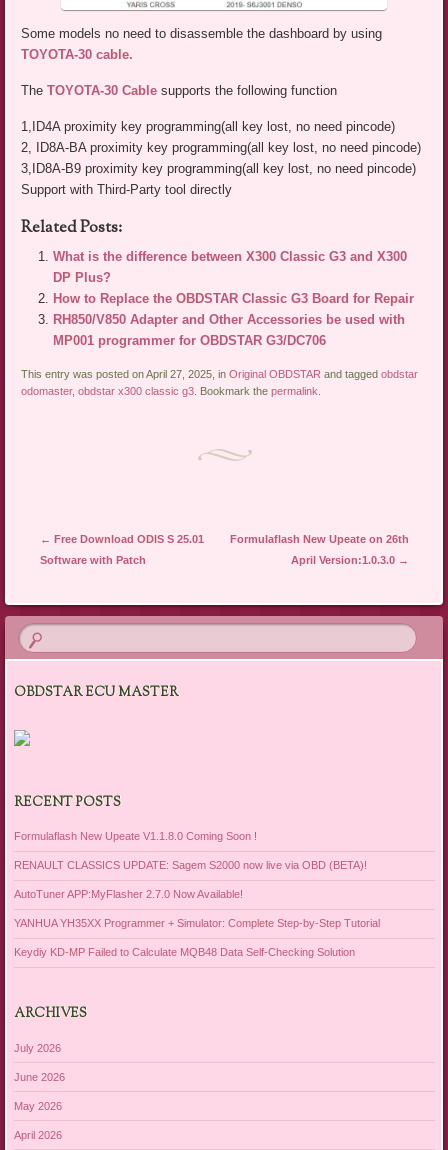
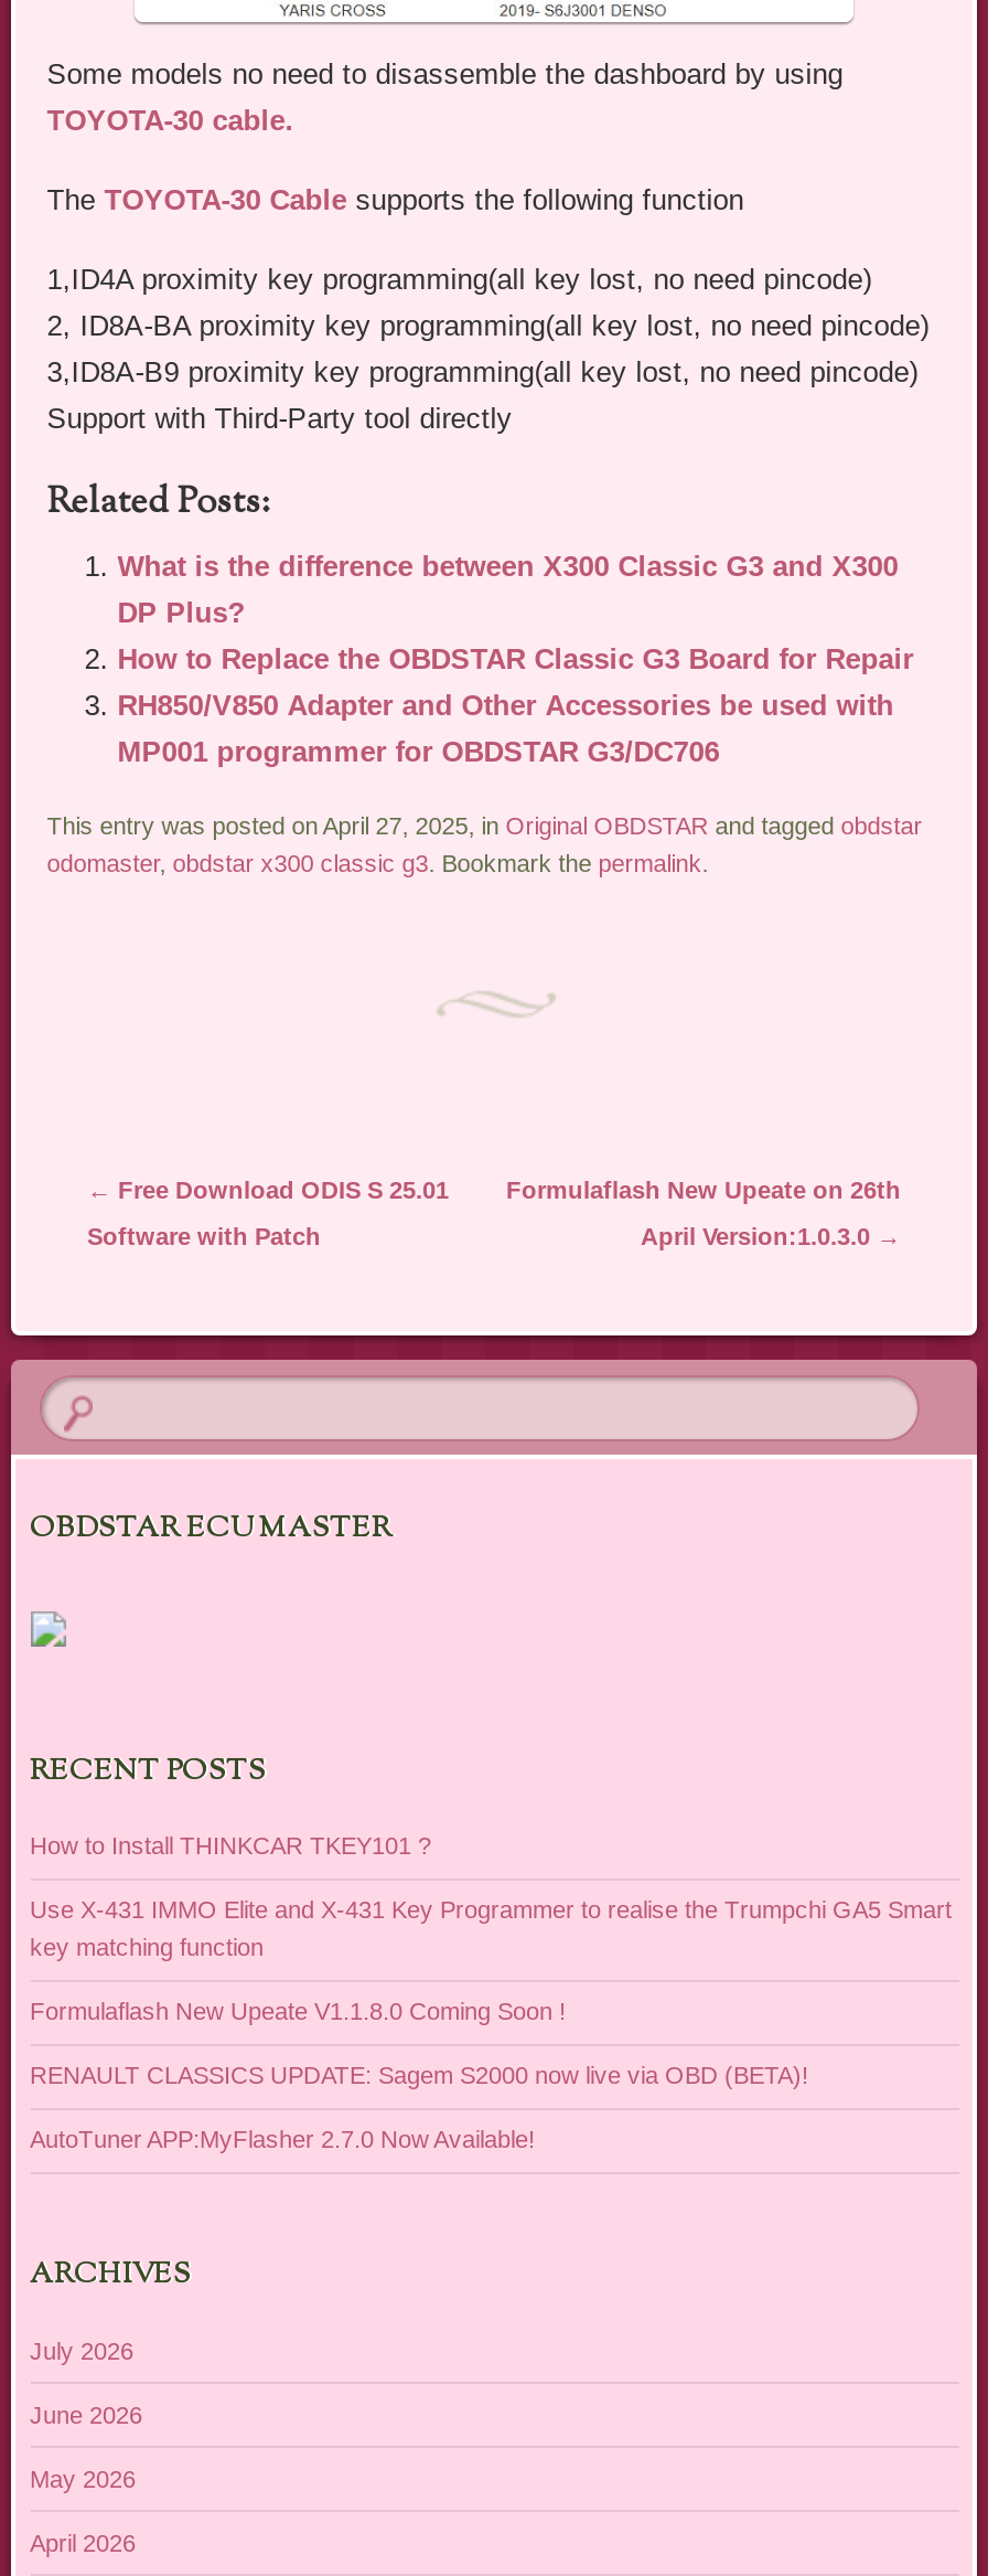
+ How to Install THINKCAR TKEY101 ?
+ Use X-431 IMMO Elite and X-431 Key Programmer to realise the Trumpchi GA5 Smart
+ key matching function

moved down: Formulaflash New Upeate V1.1.8.0 Coming Soon ! | RENAULT CLASSICS UPDATE: Sagem S2000 now live via OBD (BETA)! | AutoTuner APP:MyFlasher 2.7.0 Now Available!

- YANHUA YH35XX Programmer + Simulator: Complete Step-by-Step Tutorial
- Keydiy KD-MP Failed to Calculate MQB48 Data Self-Checking Solution
